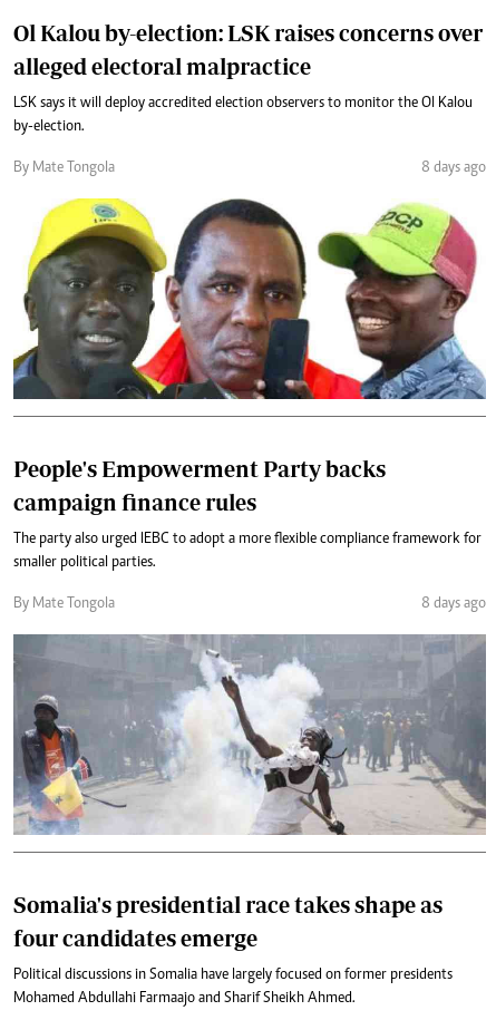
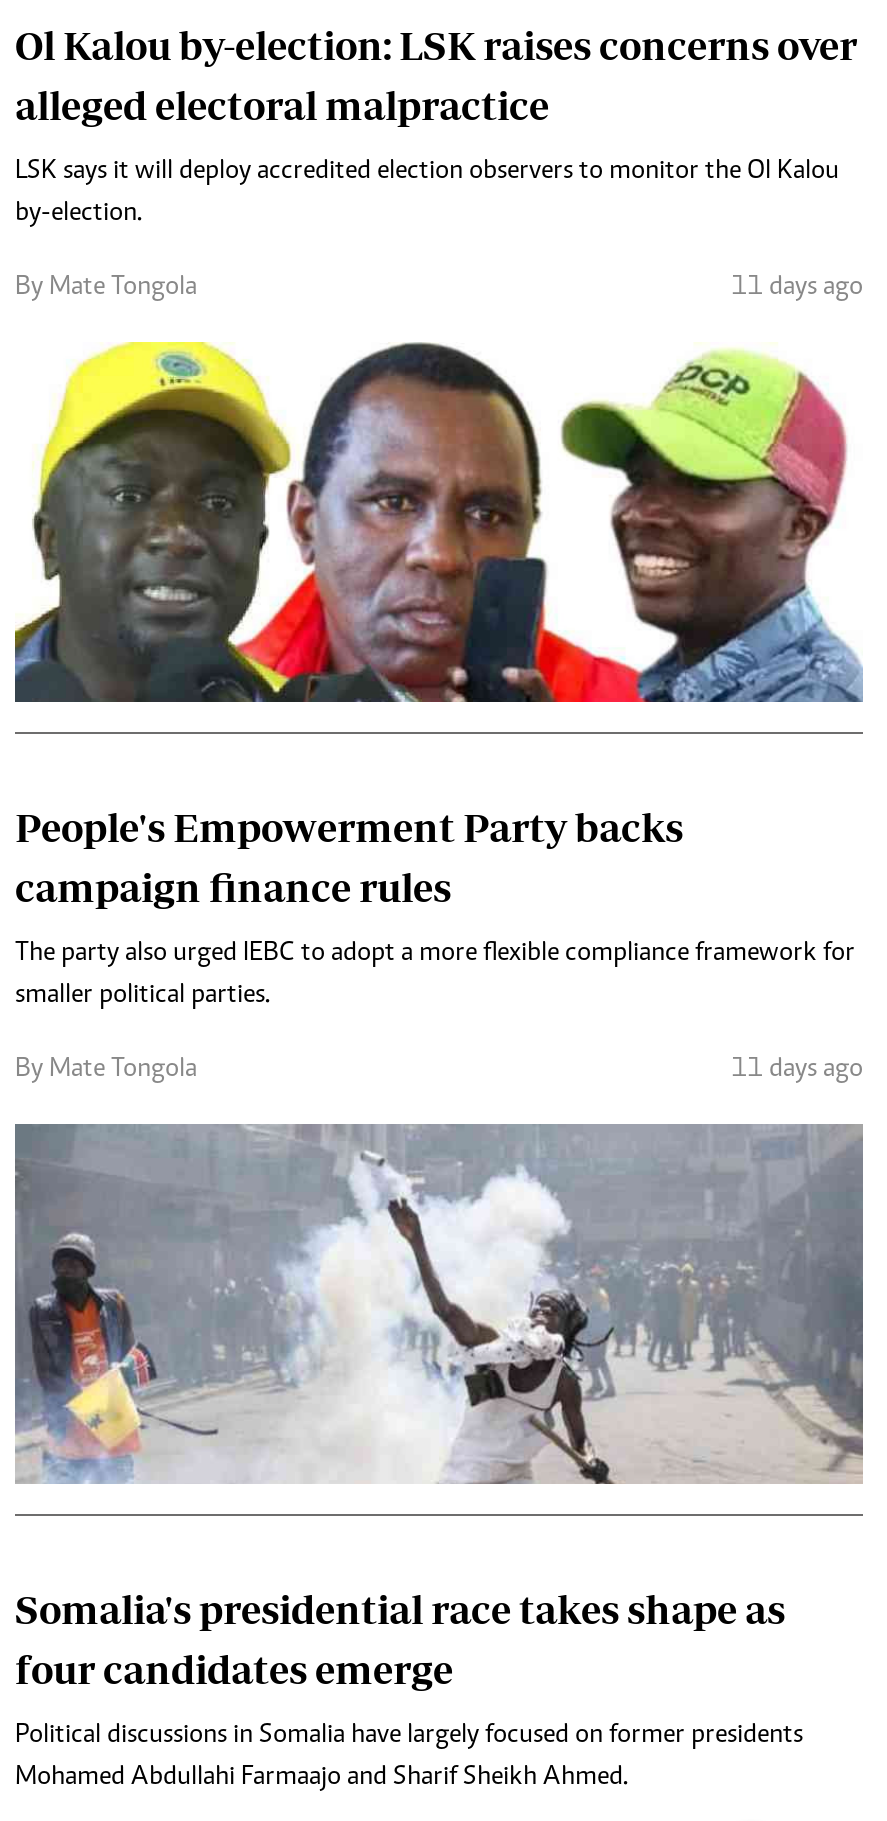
- 8 days ago
+ 11 days ago

- 8 days ago
+ 11 days ago
